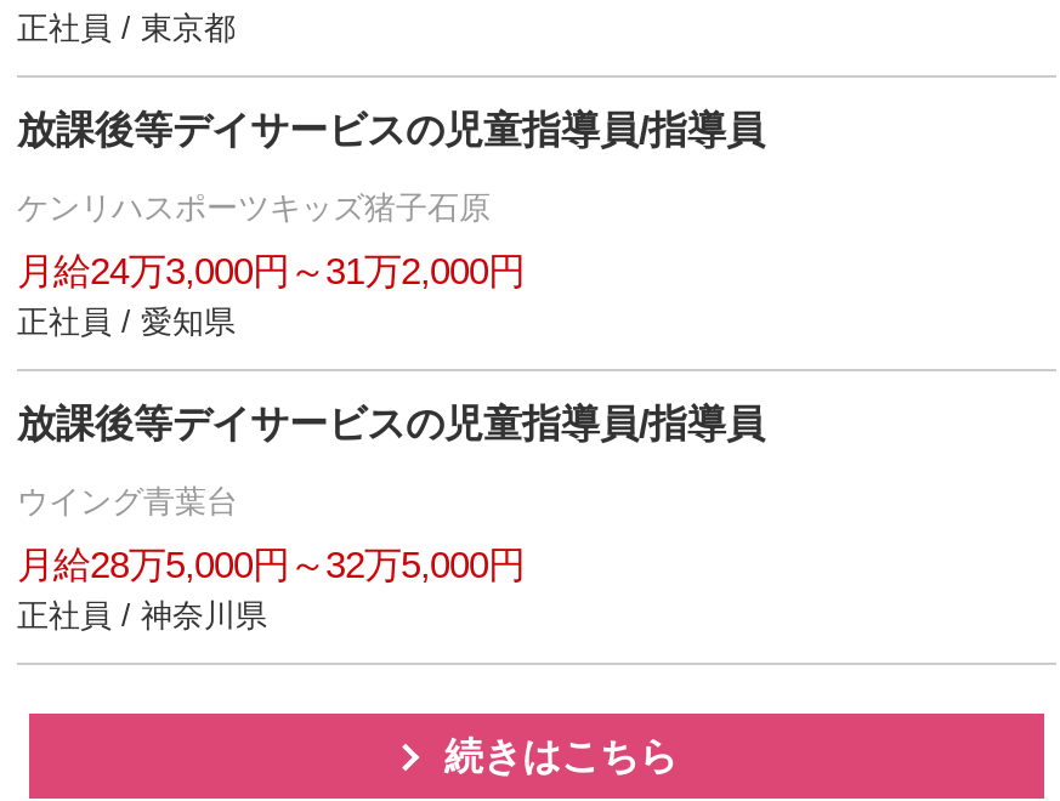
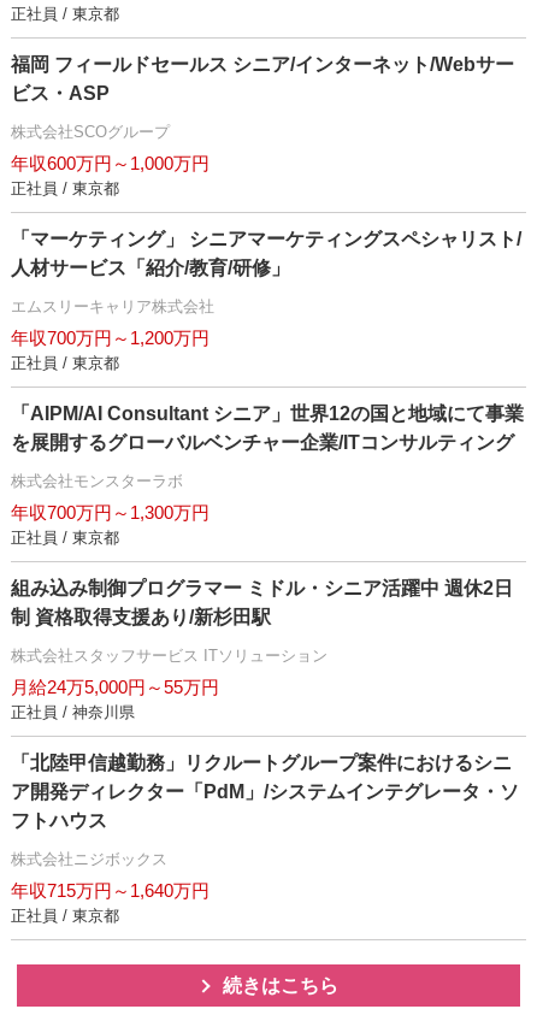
- 放課後等デイサービスの児童指導員/指導員
- ケンリハスポーツキッズ猪子石原
- 月給24万3,000円～31万2,000円
- 正社員 / 愛知県
- 放課後等デイサービスの児童指導員/指導員
- ウイング青葉台
- 月給28万5,000円～32万5,000円
+ 福岡 フィールドセールス シニア/インターネット/Webサー
+ ビス・ASP
+ 株式会社SCOグループ
+ 年収600万円～1,000万円
+ 正社員 / 東京都
+ 「マーケティング」 シニアマーケティングスペシャリスト/
+ 人材サービス「紹介/教育/研修」
+ エムスリーキャリア株式会社
+ 年収700万円～1,200万円
+ 正社員 / 東京都
+ 「AIPM/AI Consultant シニア」世界12の国と地域にて事業
+ を展開するグローバルベンチャー企業/ITコンサルティング
+ 株式会社モンスターラボ
+ 年収700万円～1,300万円
+ 正社員 / 東京都
+ 組み込み制御プログラマー ミドル・シニア活躍中 週休2日
+ 制 資格取得支援あり/新杉田駅
+ 株式会社スタッフサービス ITソリューション
+ 月給24万5,000円～55万円

+ 「北陸甲信越勤務」リクルートグループ案件におけるシニ
+ ア開発ディレクター「PdM」/システムインテグレータ・ソ
+ フトハウス
+ 株式会社ニジボックス
+ 年収715万円～1,640万円
+ 正社員 / 東京都
